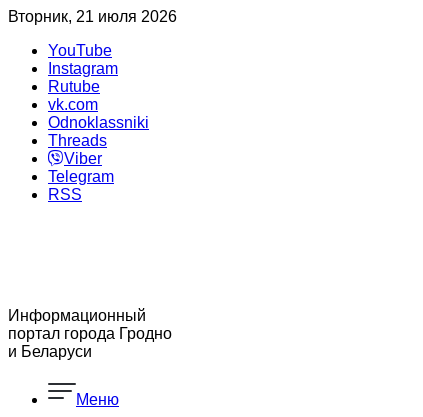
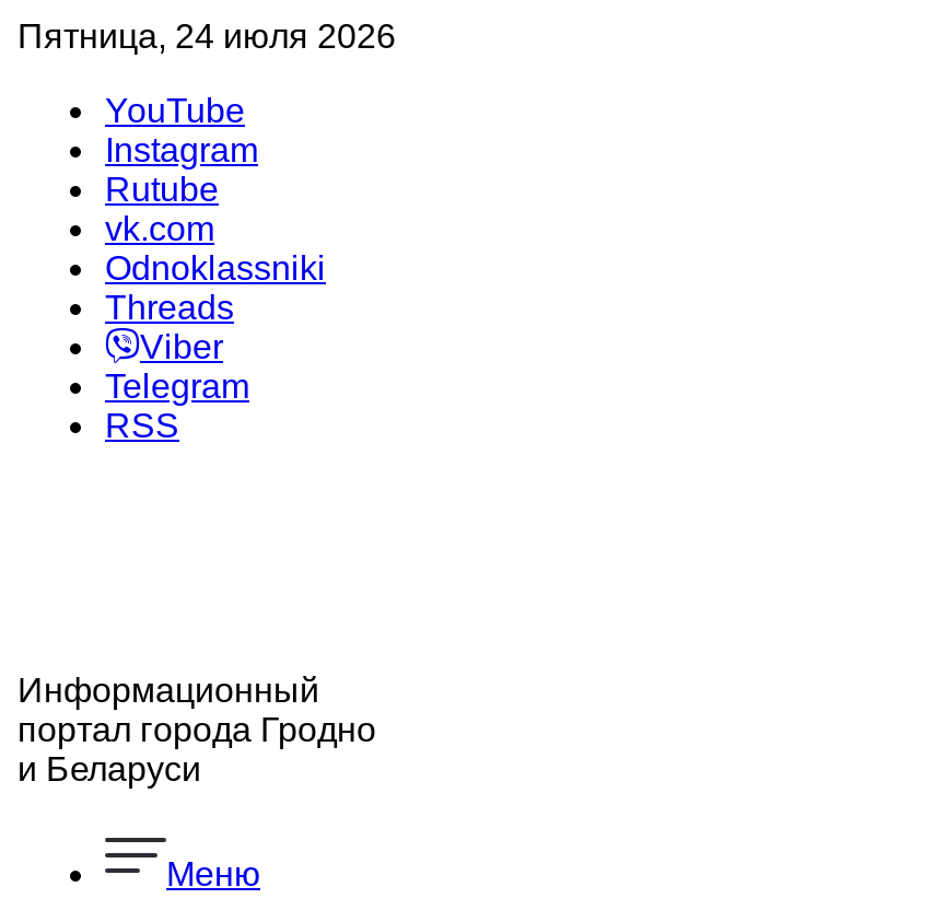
- Вторник, 21 июля 2026
+ Пятница, 24 июля 2026
